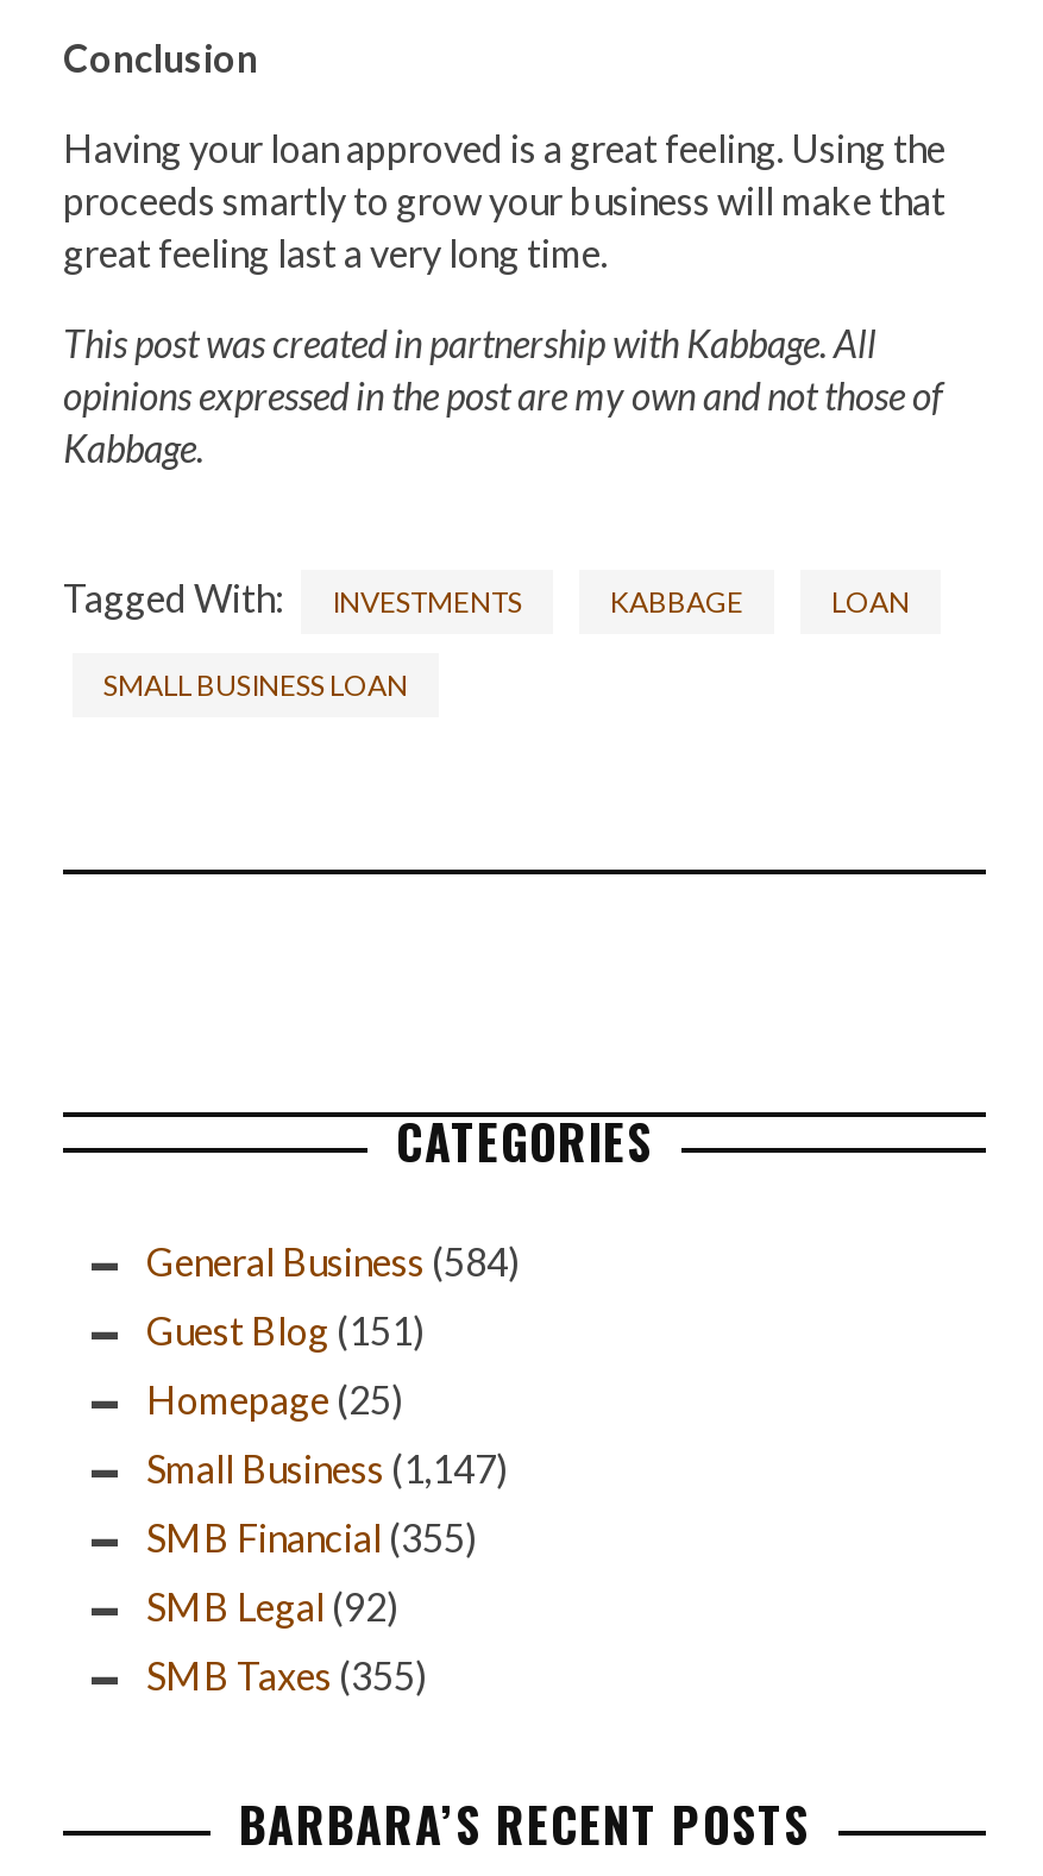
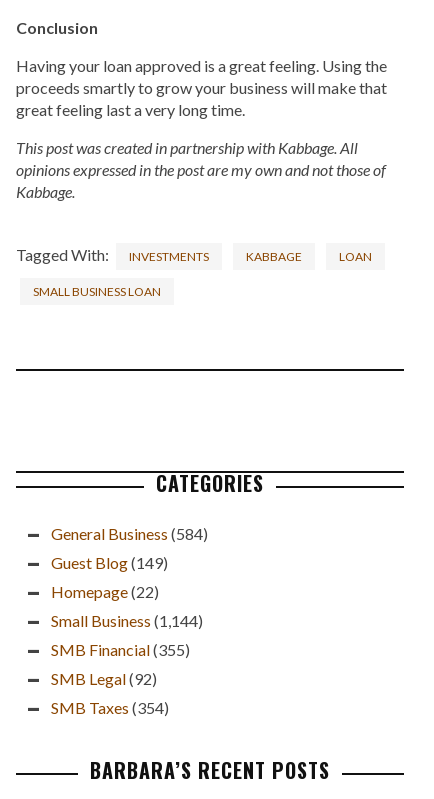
- Guest Blog (151)
+ Guest Blog (149)

- Homepage (25)
+ Homepage (22)

- Small Business (1,147)
+ Small Business (1,144)

- SMB Taxes (355)
+ SMB Taxes (354)
